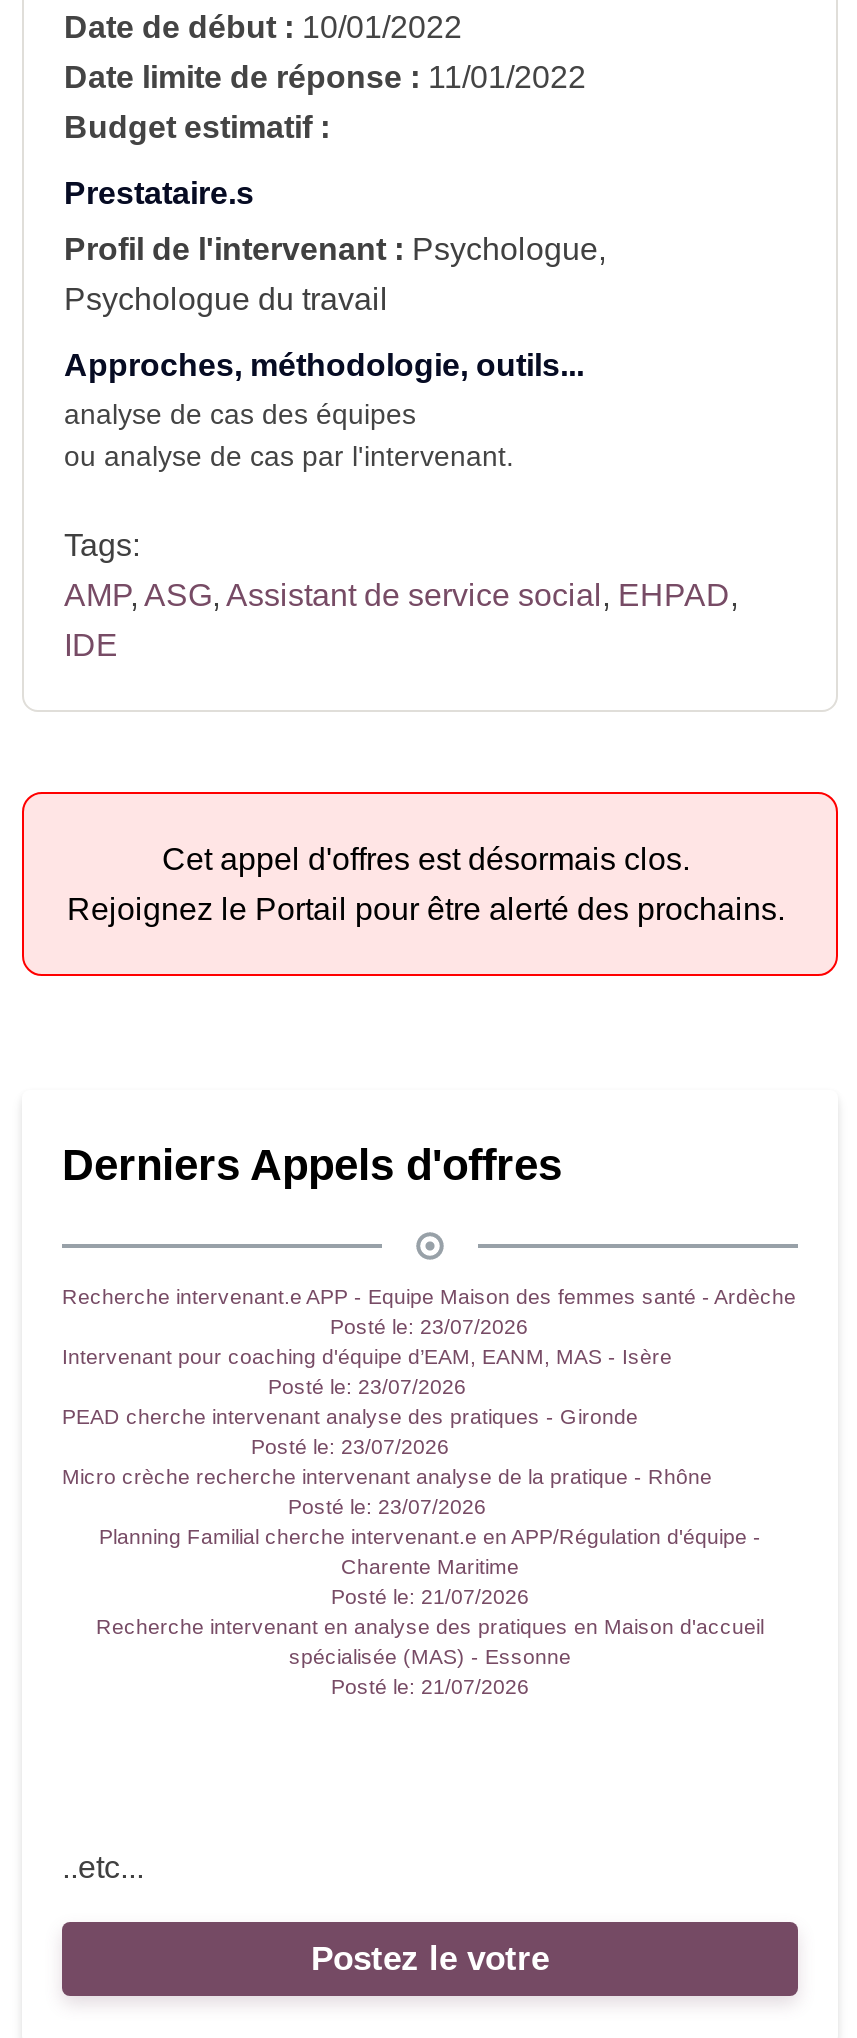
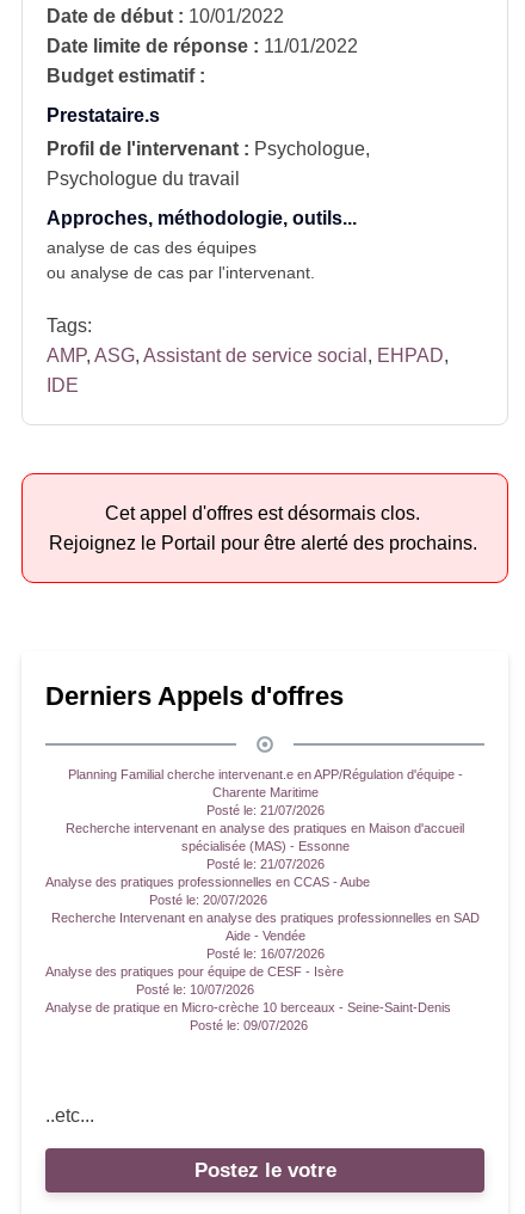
- Recherche intervenant.e APP - Equipe Maison des femmes santé - Ardèche
- Posté le: 23/07/2026
- Intervenant pour coaching d'équipe d’EAM, EANM, MAS - Isère
- Posté le: 23/07/2026
- PEAD cherche intervenant analyse des pratiques - Gironde
- Posté le: 23/07/2026
- Micro crèche recherche intervenant analyse de la pratique - Rhône
- Posté le: 23/07/2026

moved up: Planning Familial cherche intervenant.e en APP/Régulation d'équipe - | Charente Maritime | Posté le: 21/07/2026 | Recherche intervenant en analyse des pratiques en Maison d'accueil | spécialisée (MAS) - Essonne | Posté le: 21/07/2026

+ Analyse des pratiques professionnelles en CCAS - Aube
+ Posté le: 20/07/2026
+ Recherche Intervenant en analyse des pratiques professionnelles en SAD
+ Aide - Vendée
+ Posté le: 16/07/2026
+ Analyse des pratiques pour équipe de CESF - Isère
+ Posté le: 10/07/2026
+ Analyse de pratique en Micro-crèche 10 berceaux - Seine-Saint-Denis
+ Posté le: 09/07/2026
